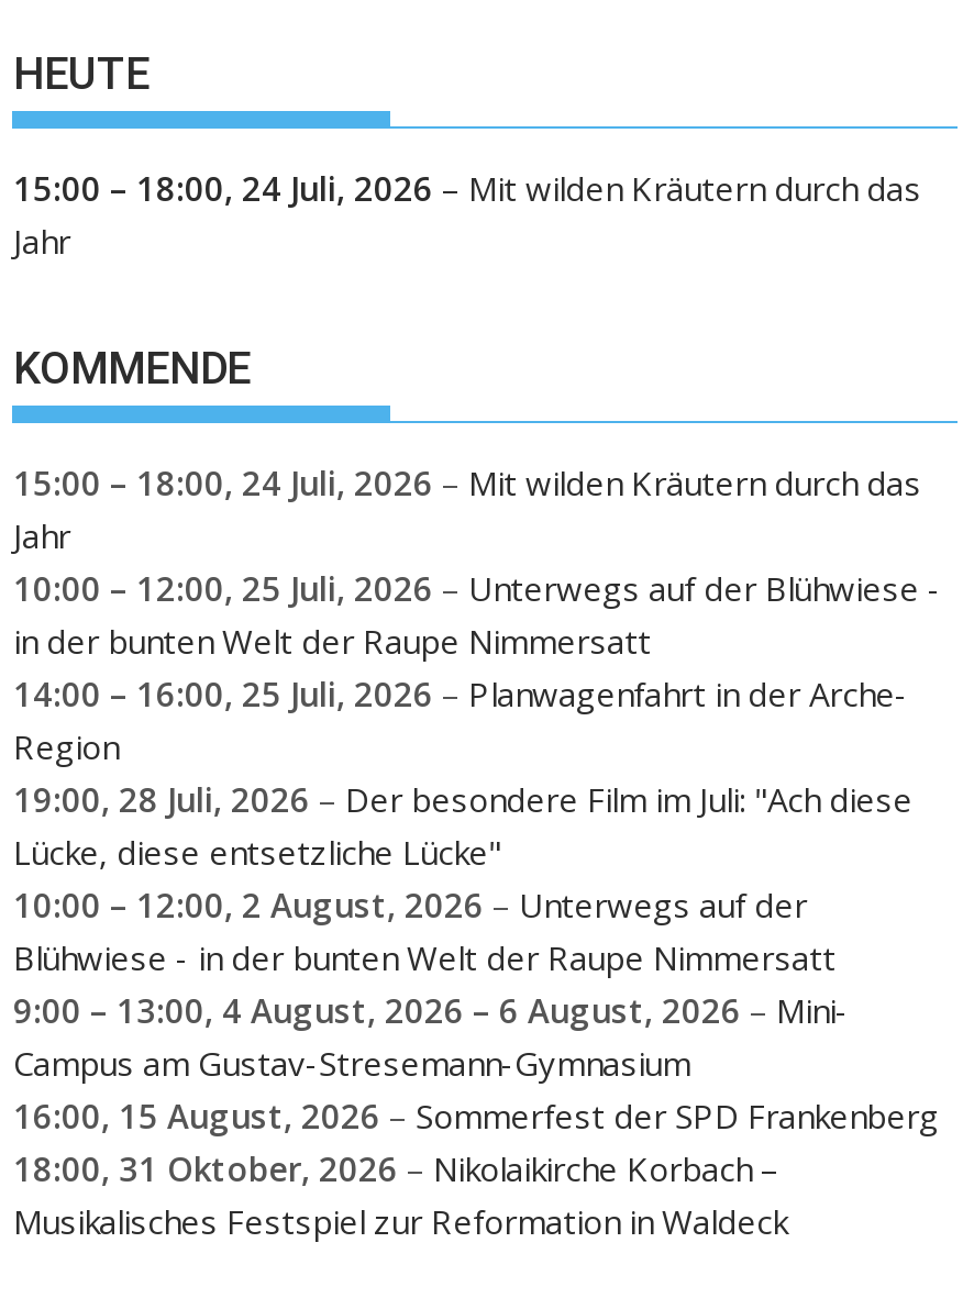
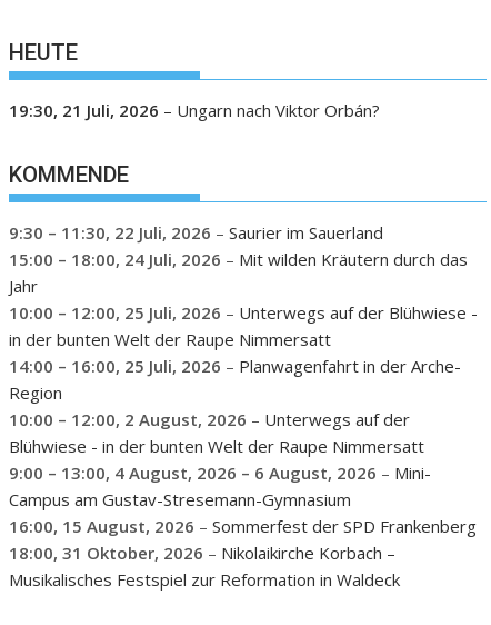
- 15:00 – 18:00, 24 Juli, 2026 – Mit wilden Kräutern durch das
- Jahr
+ 19:30, 21 Juli, 2026 – Ungarn nach Viktor Orbán?

+ 9:30 – 11:30, 22 Juli, 2026 – Saurier im Sauerland

- 19:00, 28 Juli, 2026 – Der besondere Film im Juli: "Ach diese
- Lücke, diese entsetzliche Lücke"
